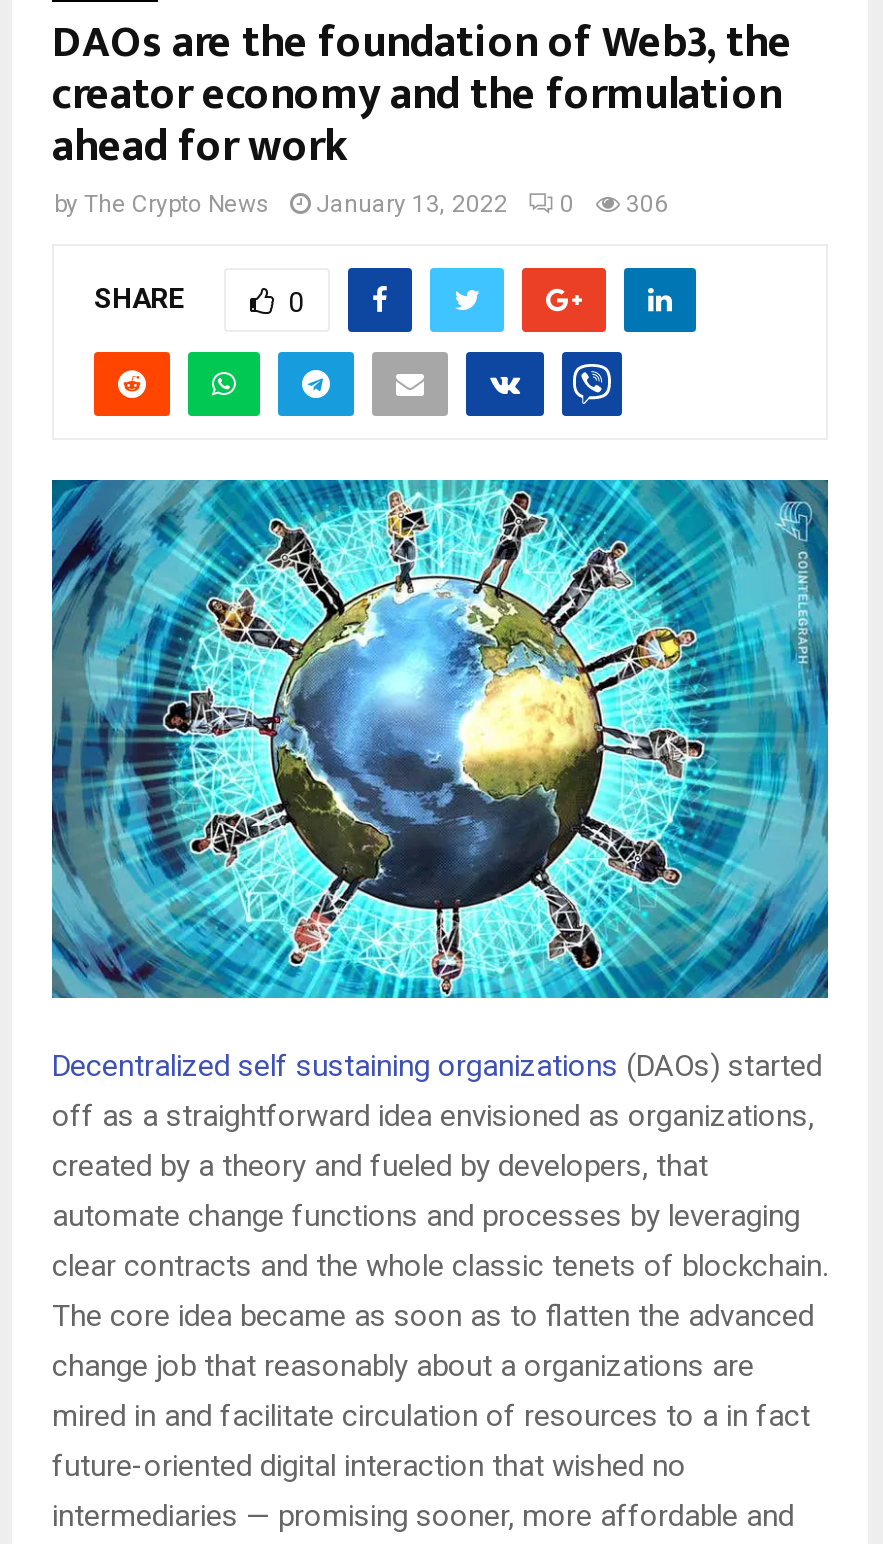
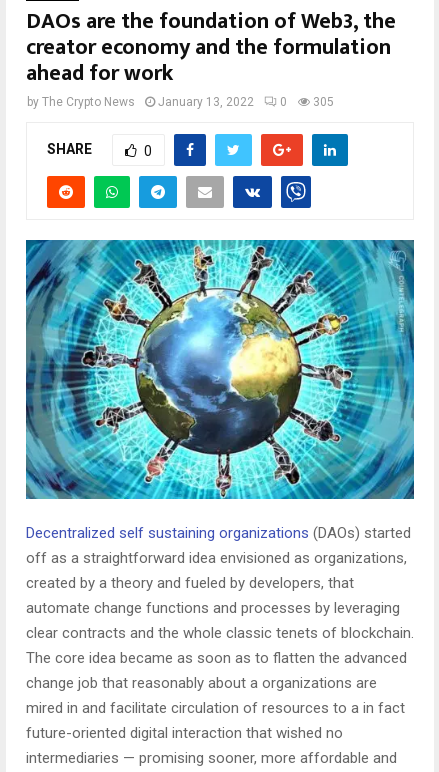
- by The Crypto News January 13, 2022 0 306
+ by The Crypto News January 13, 2022 0 305
